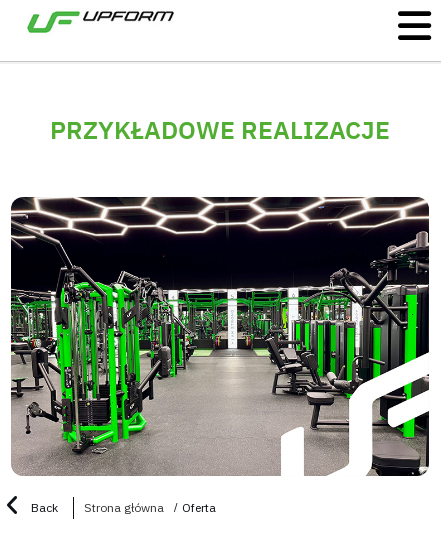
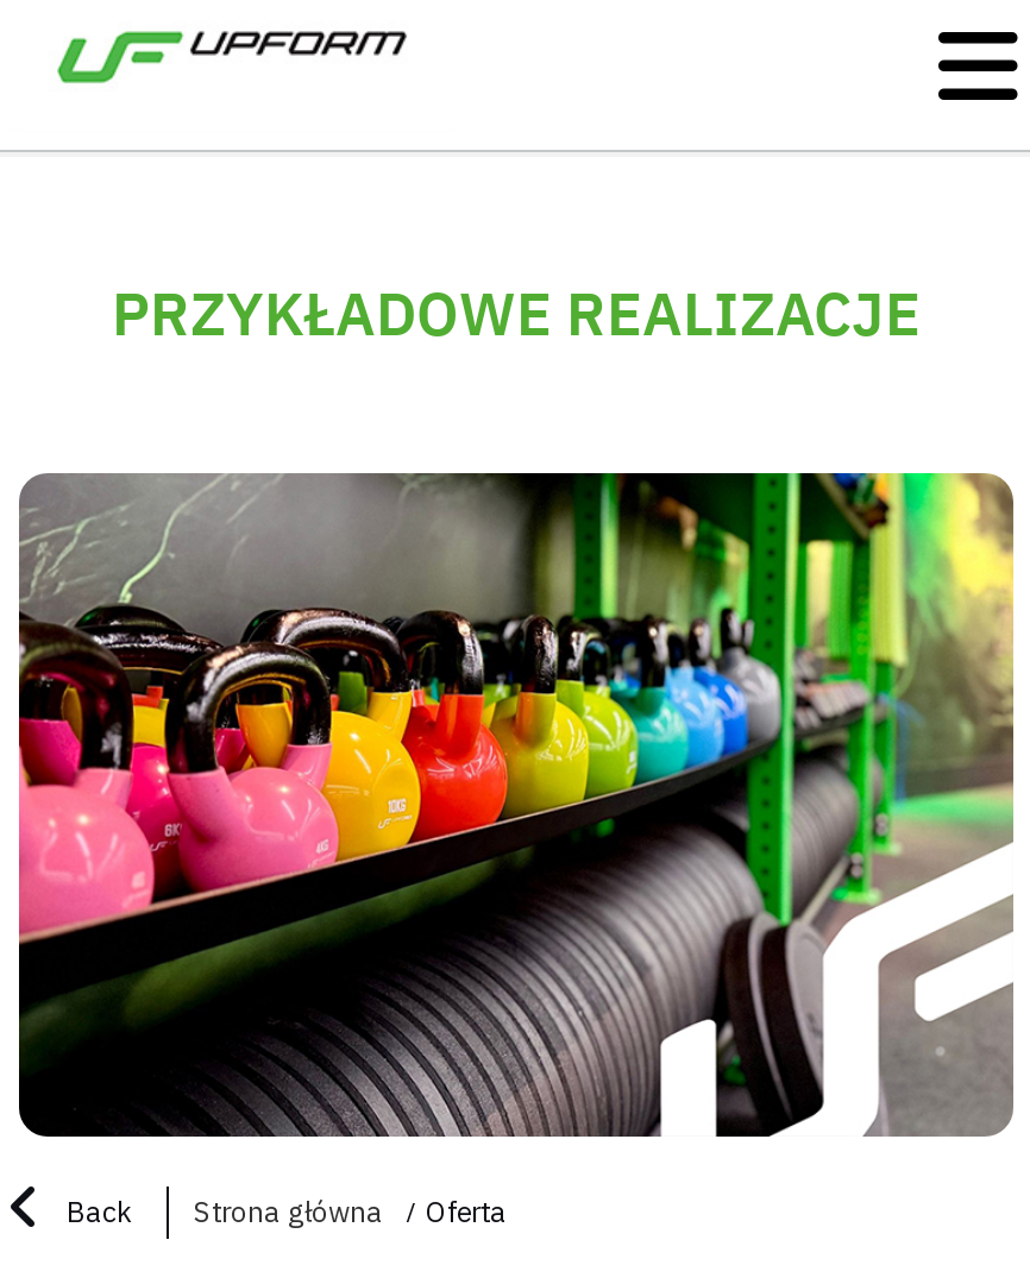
- [image]
+ [image]
